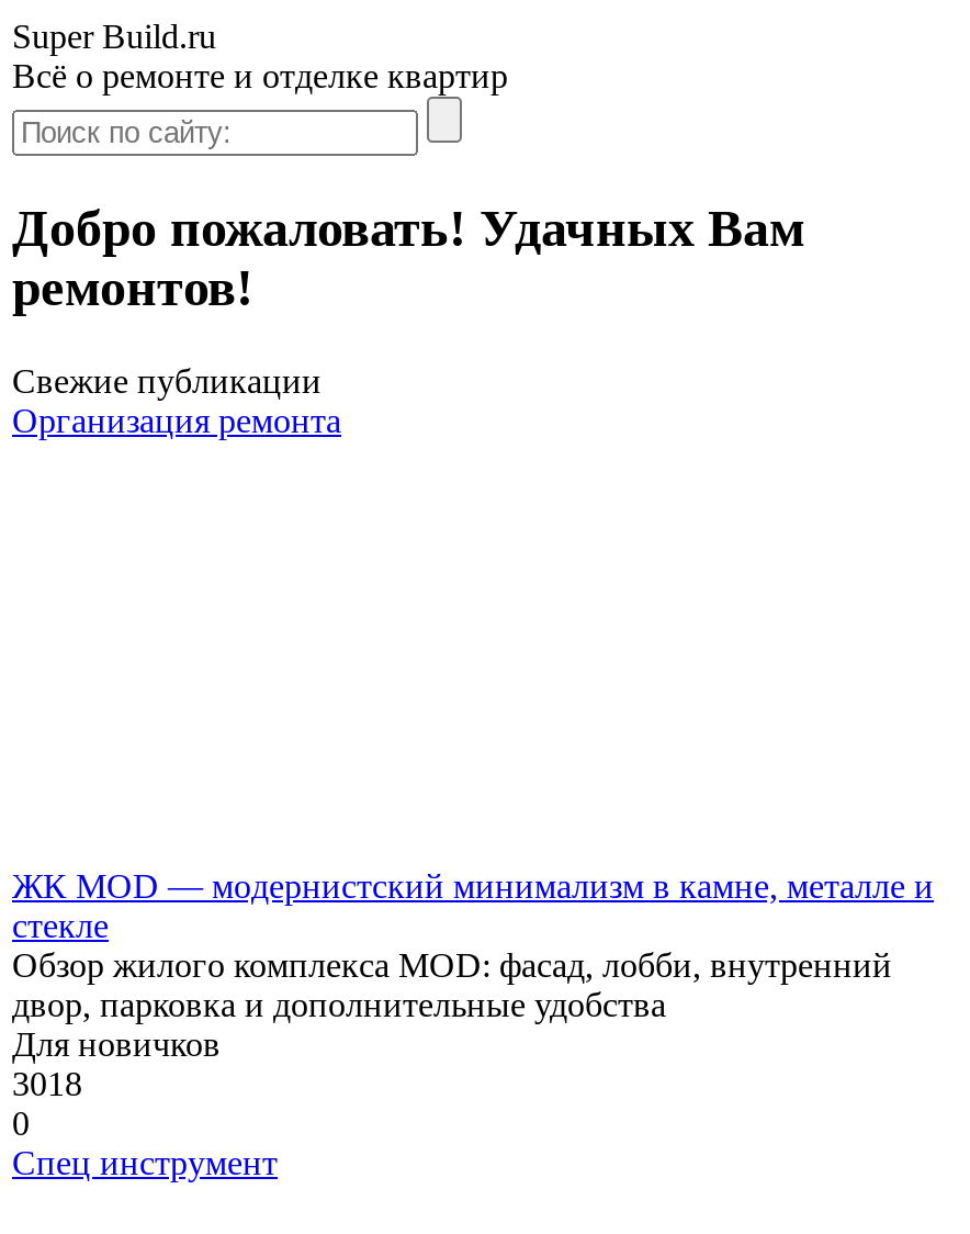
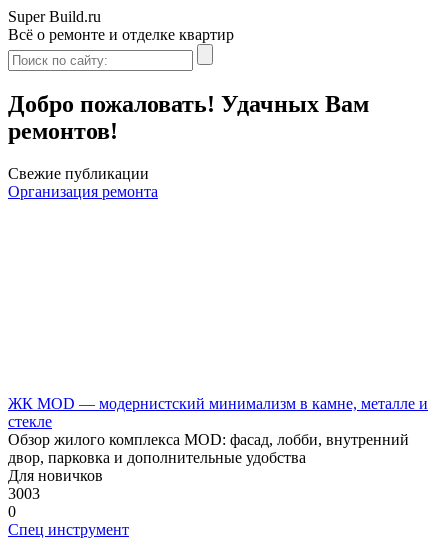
- 3018
+ 3003
